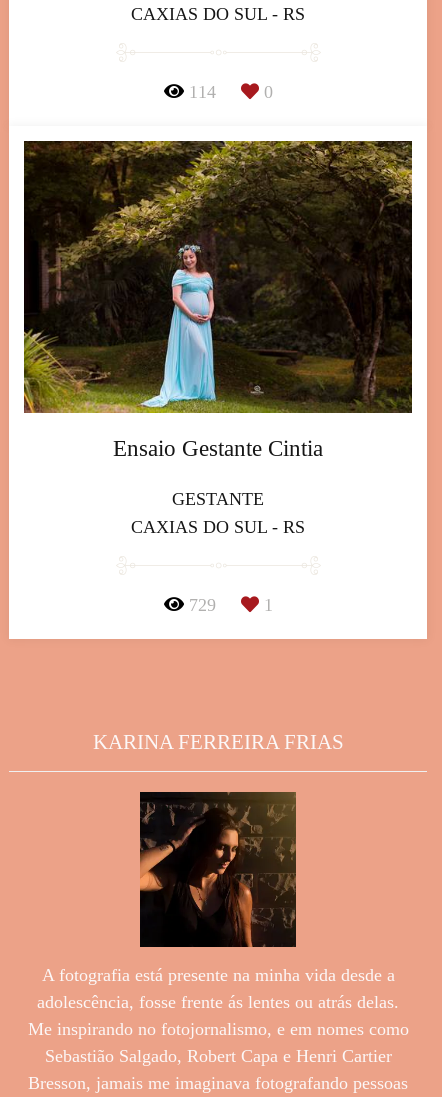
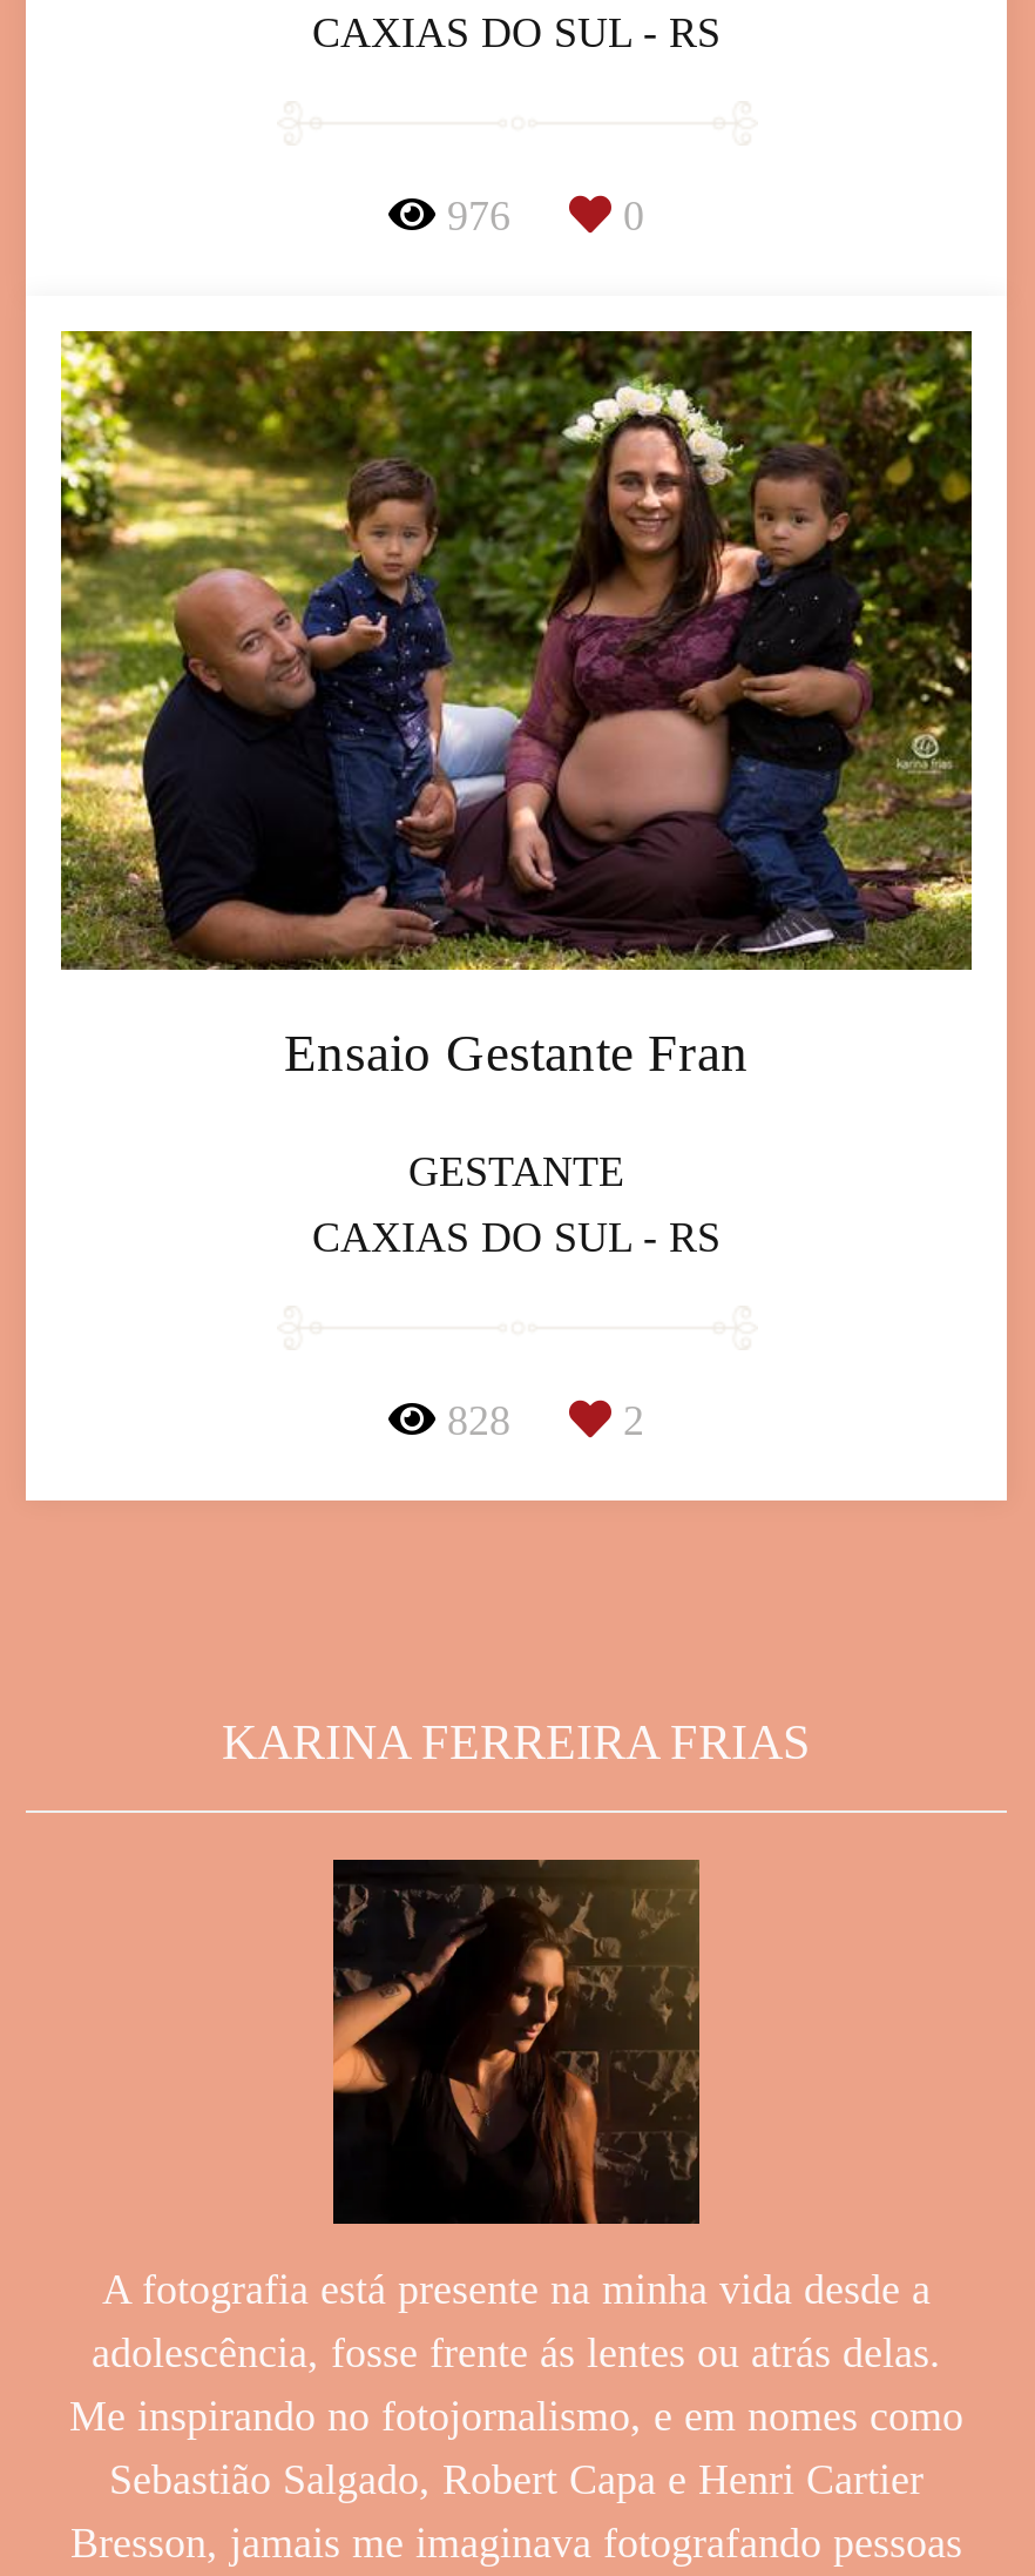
- 114
+ 976

- [image]
- Ensaio Gestante Cintia
+ [image]
+ Ensaio Gestante Fran

- 729
+ 828

- 1
+ 2
